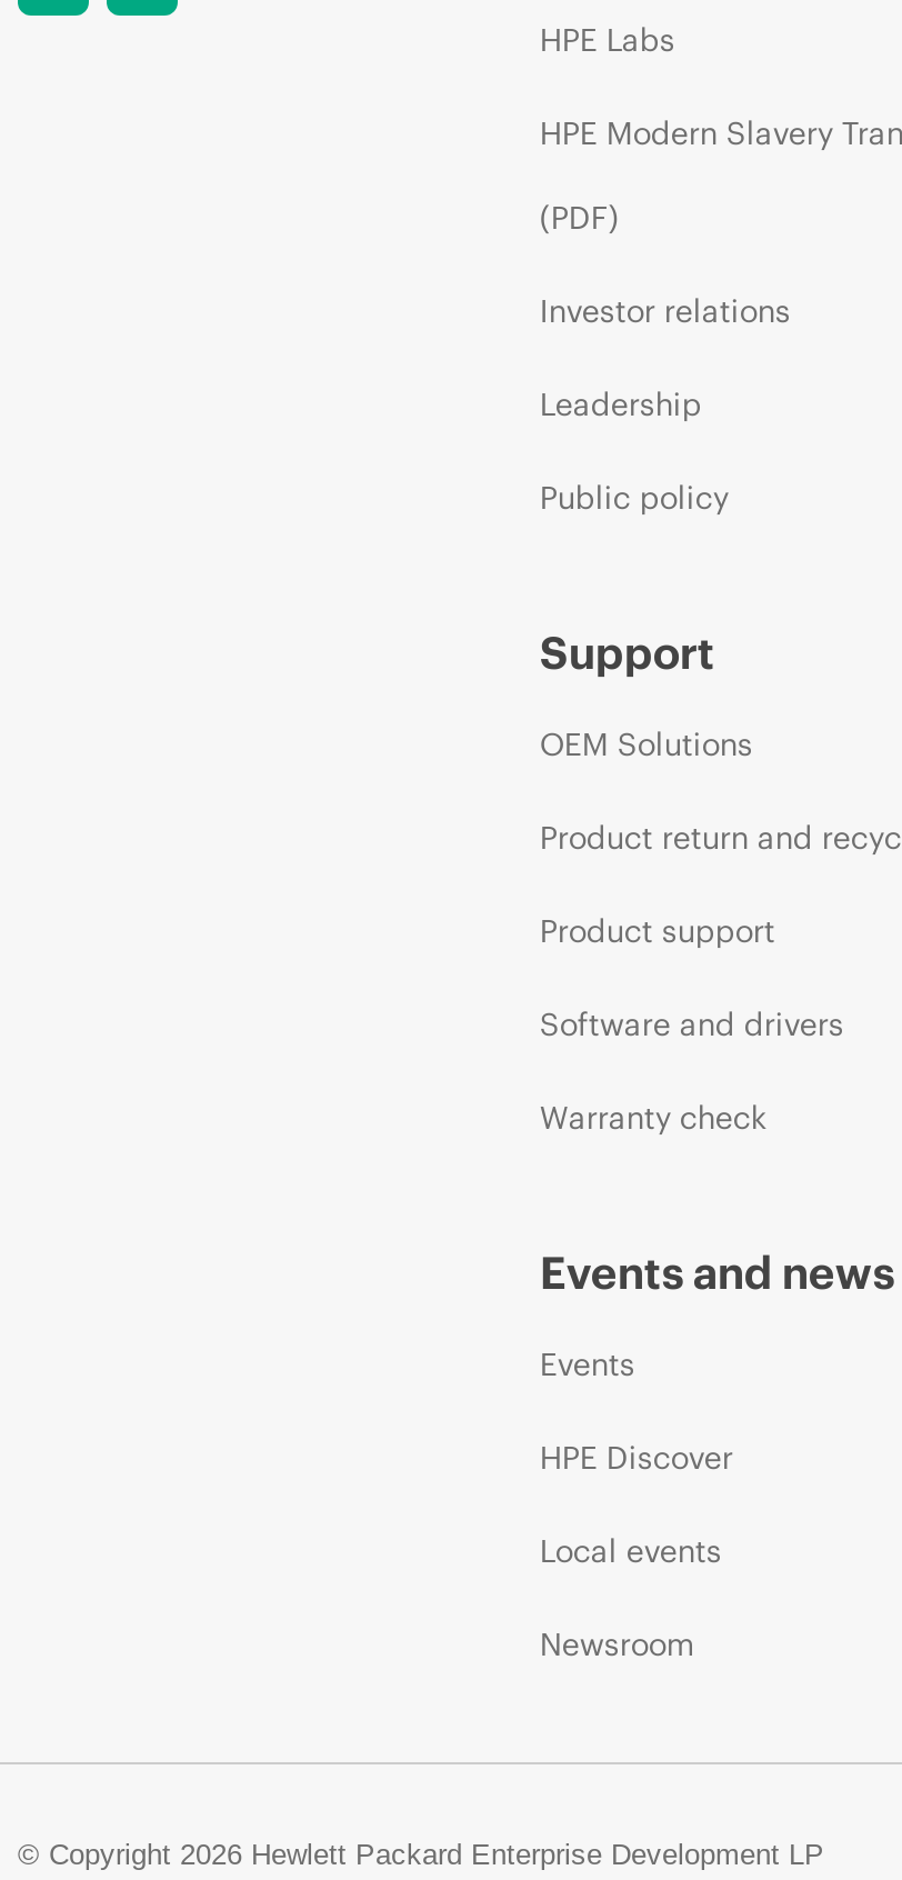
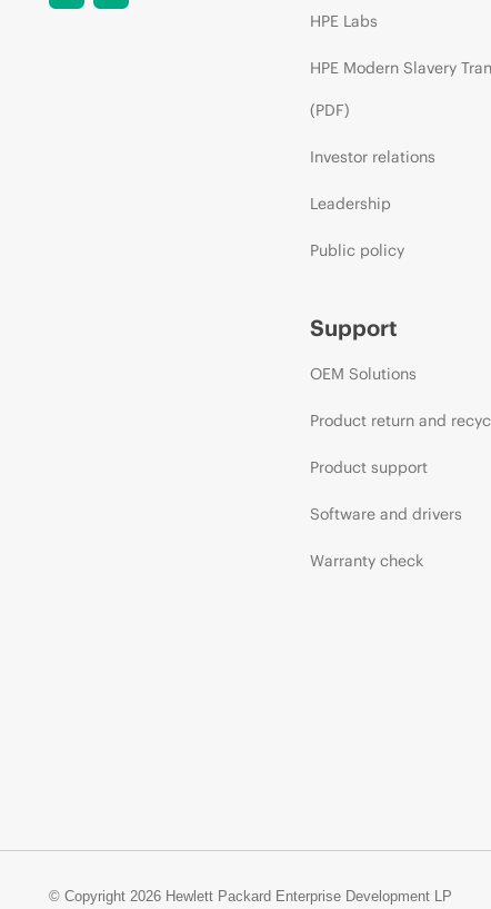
- Events and news
- Events
- HPE Discover
- Local events
- Newsroom
